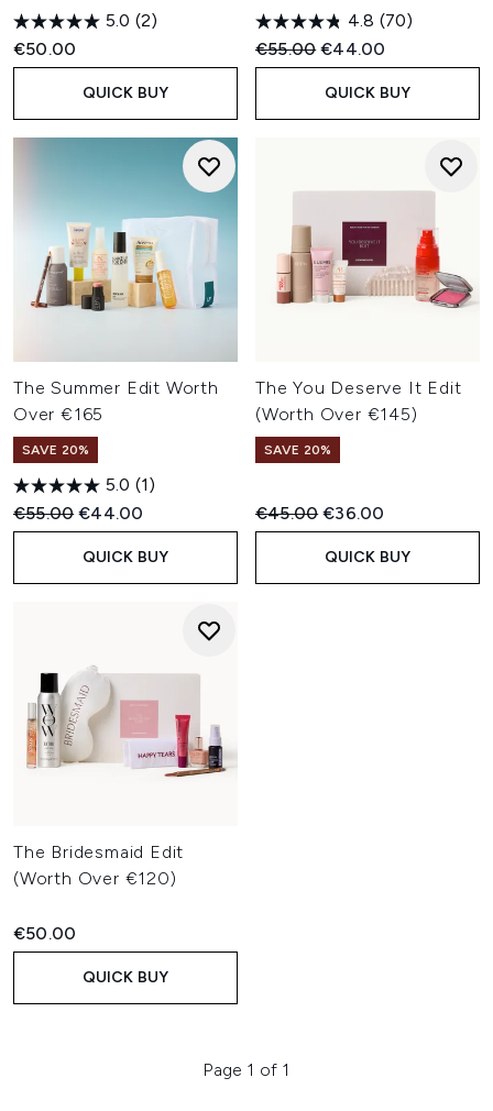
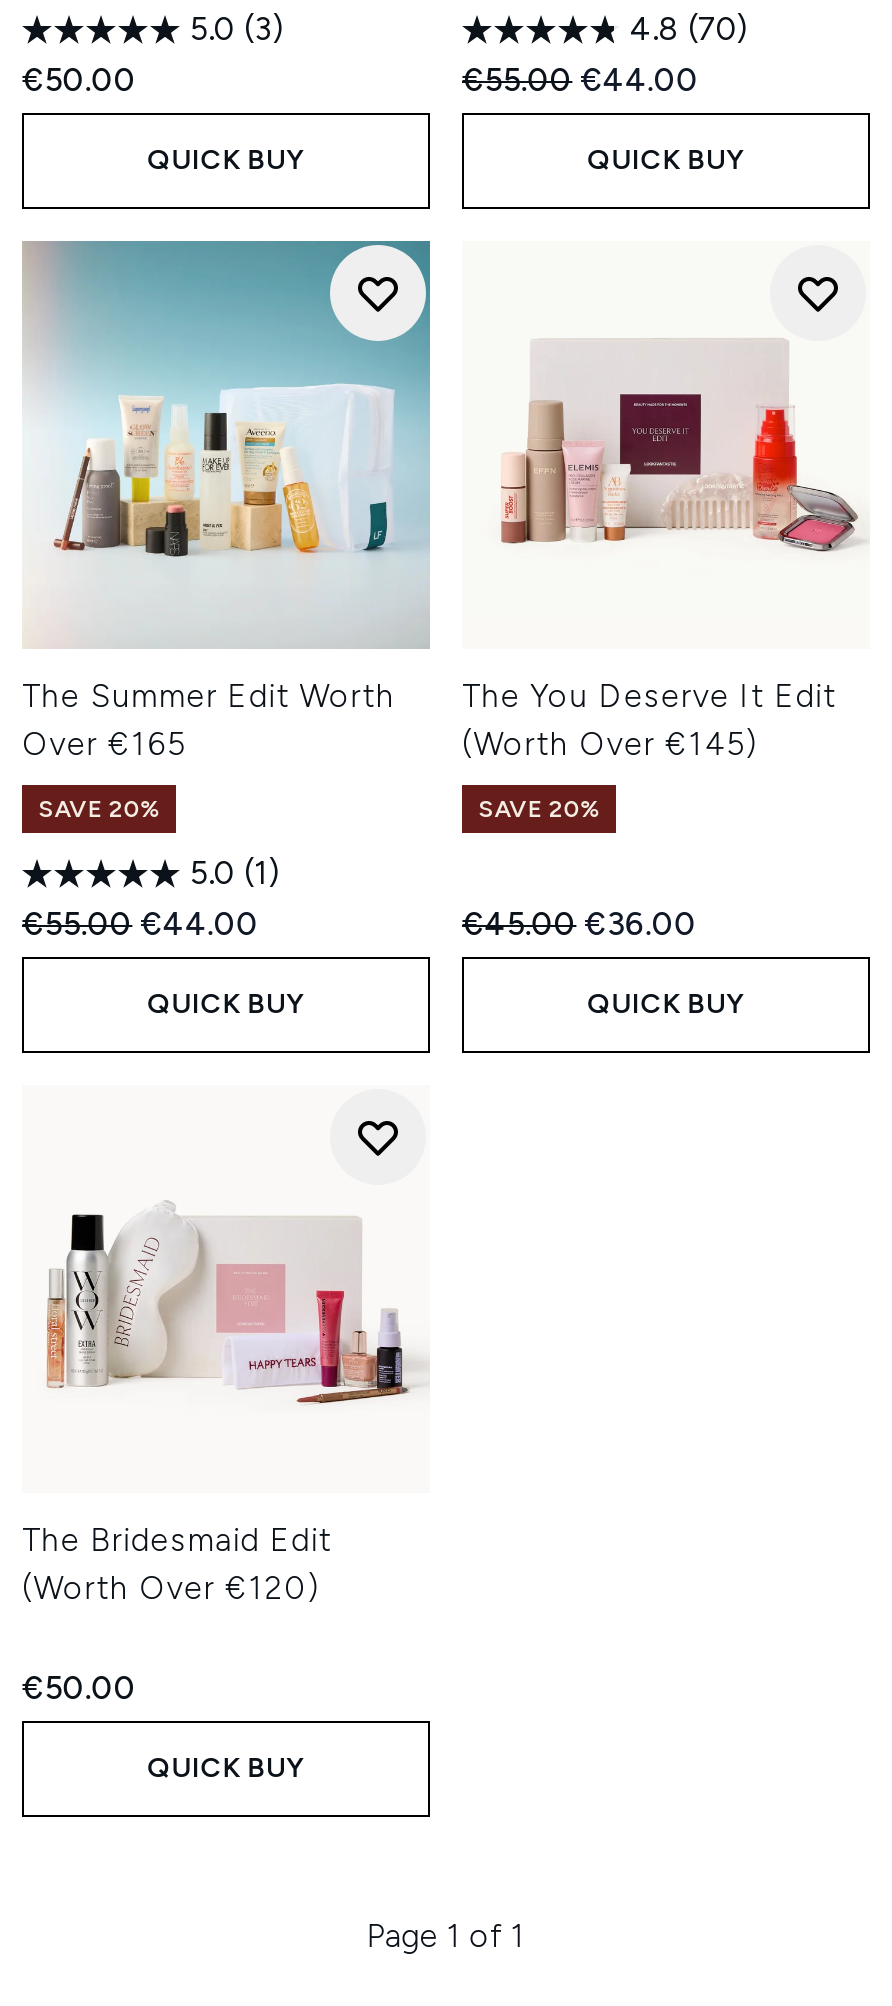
- 5.0 (2)
+ 5.0 (3)
